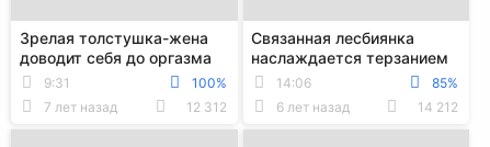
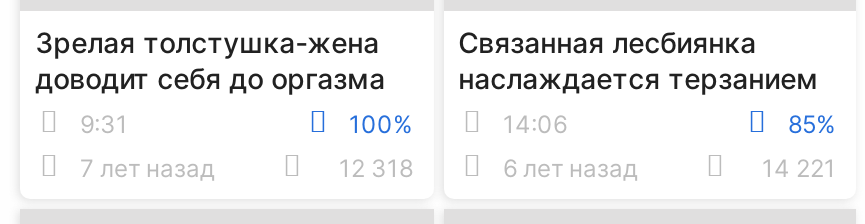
- 12 312
+ 12 318

- 14 212
+ 14 221
